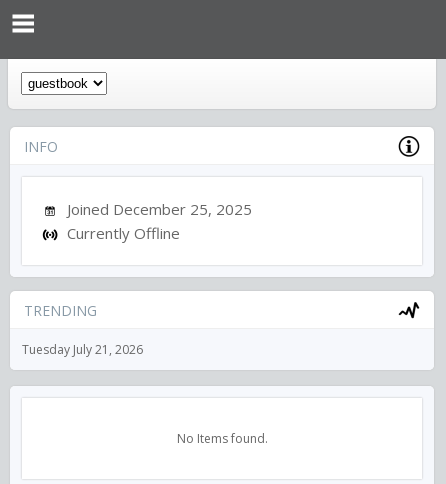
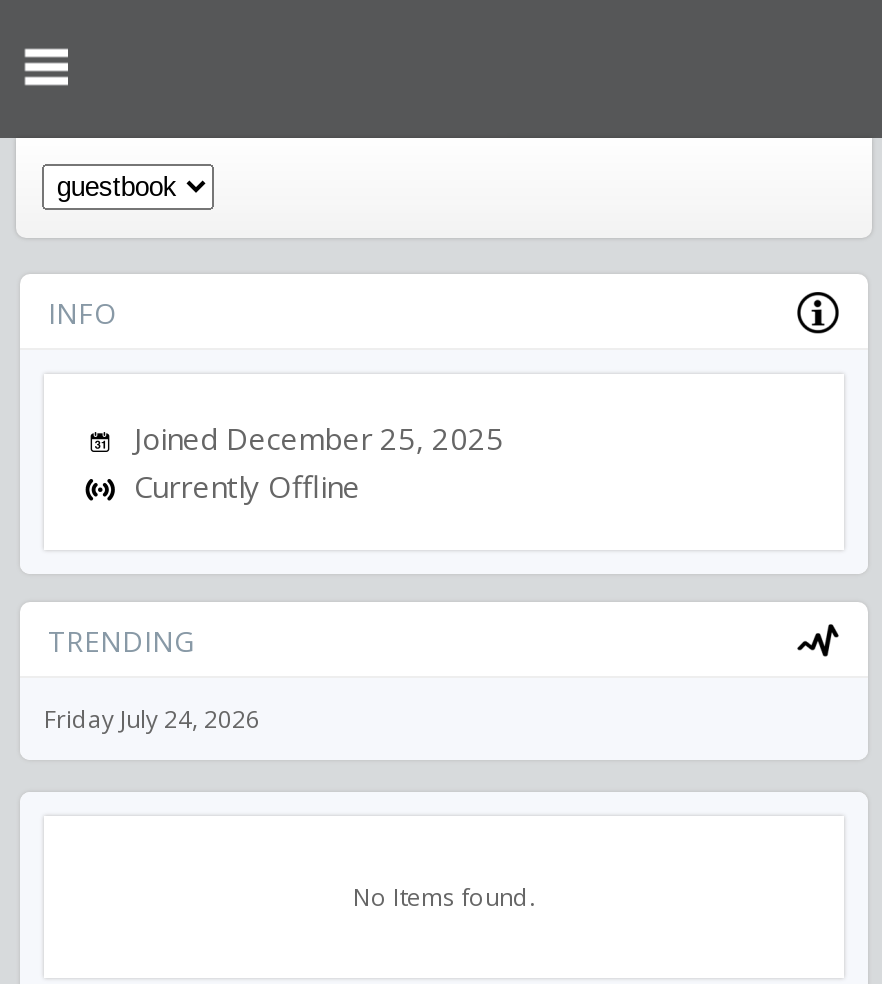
- Tuesday July 21, 2026
+ Friday July 24, 2026
